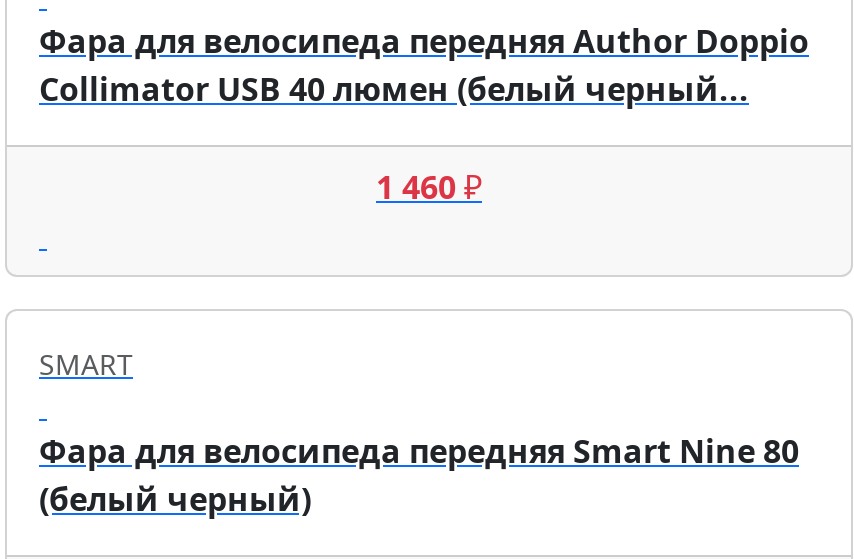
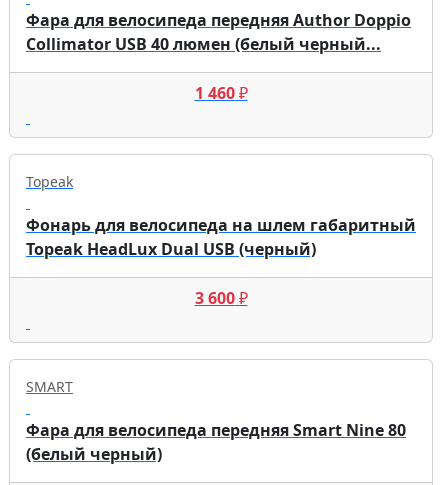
+ Topeak
+ Фонарь для велосипеда на шлем габаритный
+ Topeak HeadLux Dual USB (черный)
+ 3 600 ₽
